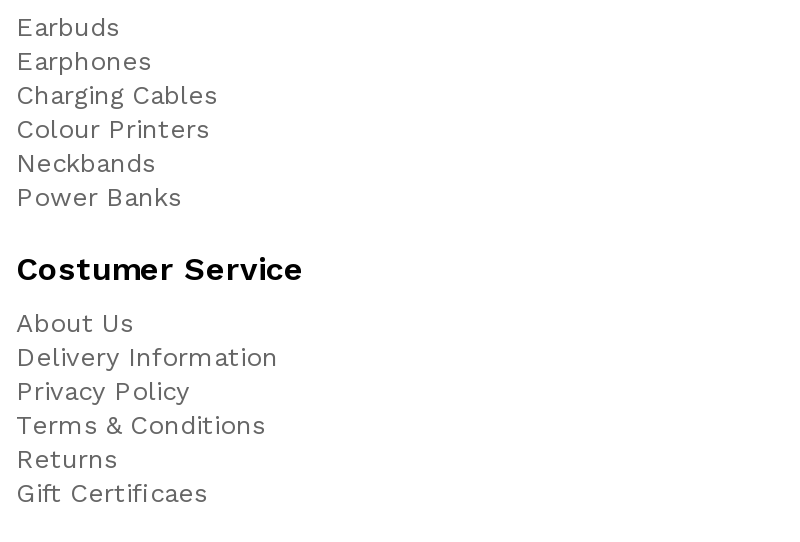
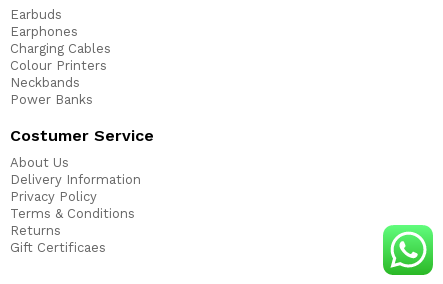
+ [image]
